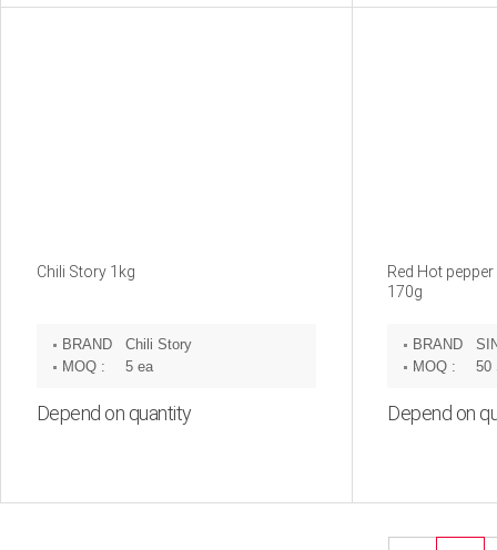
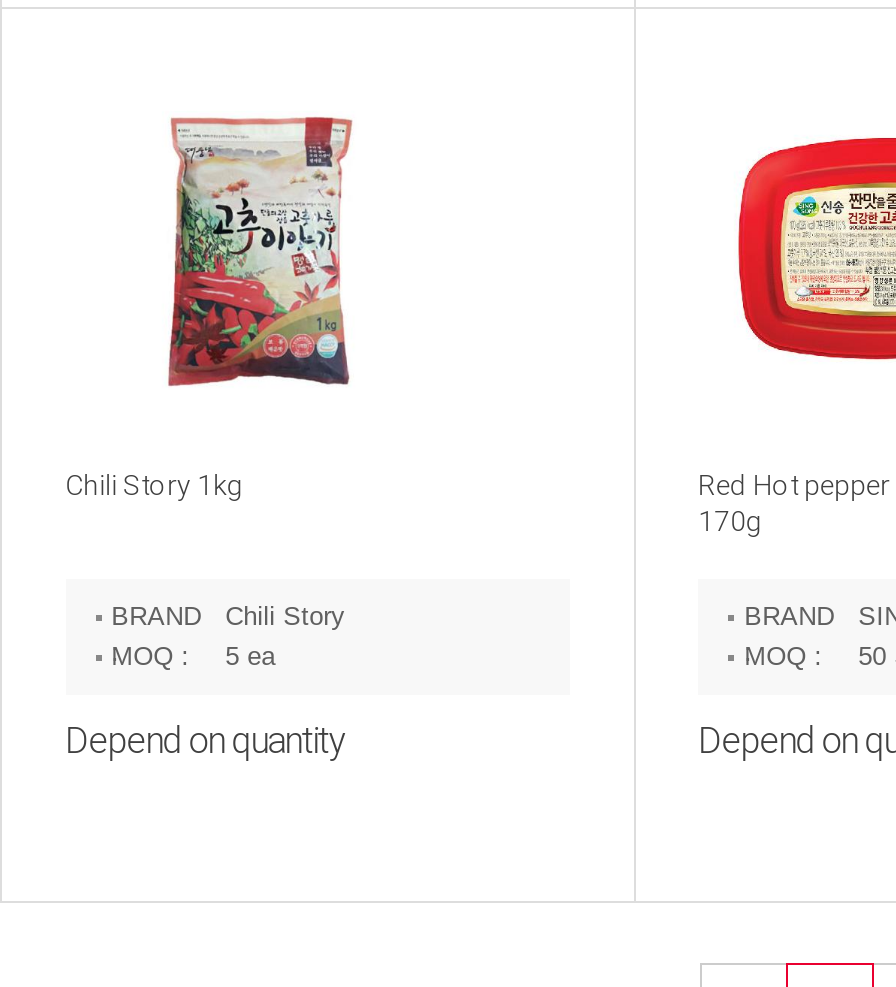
+ [image]

+ [image]
